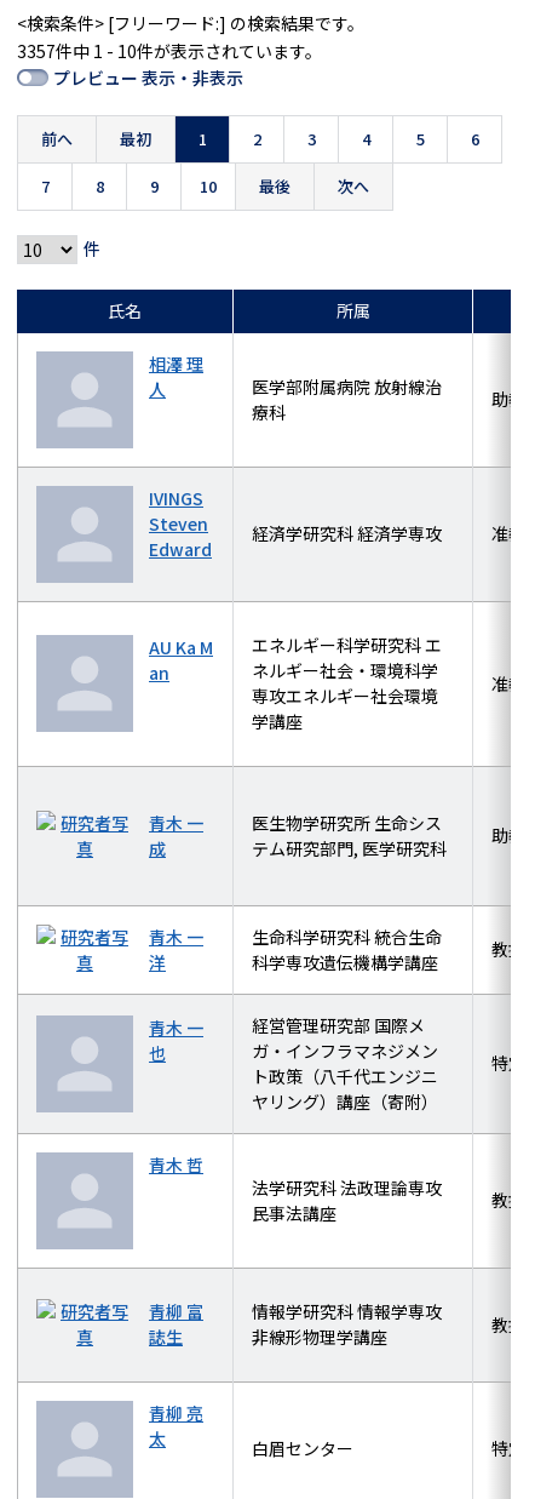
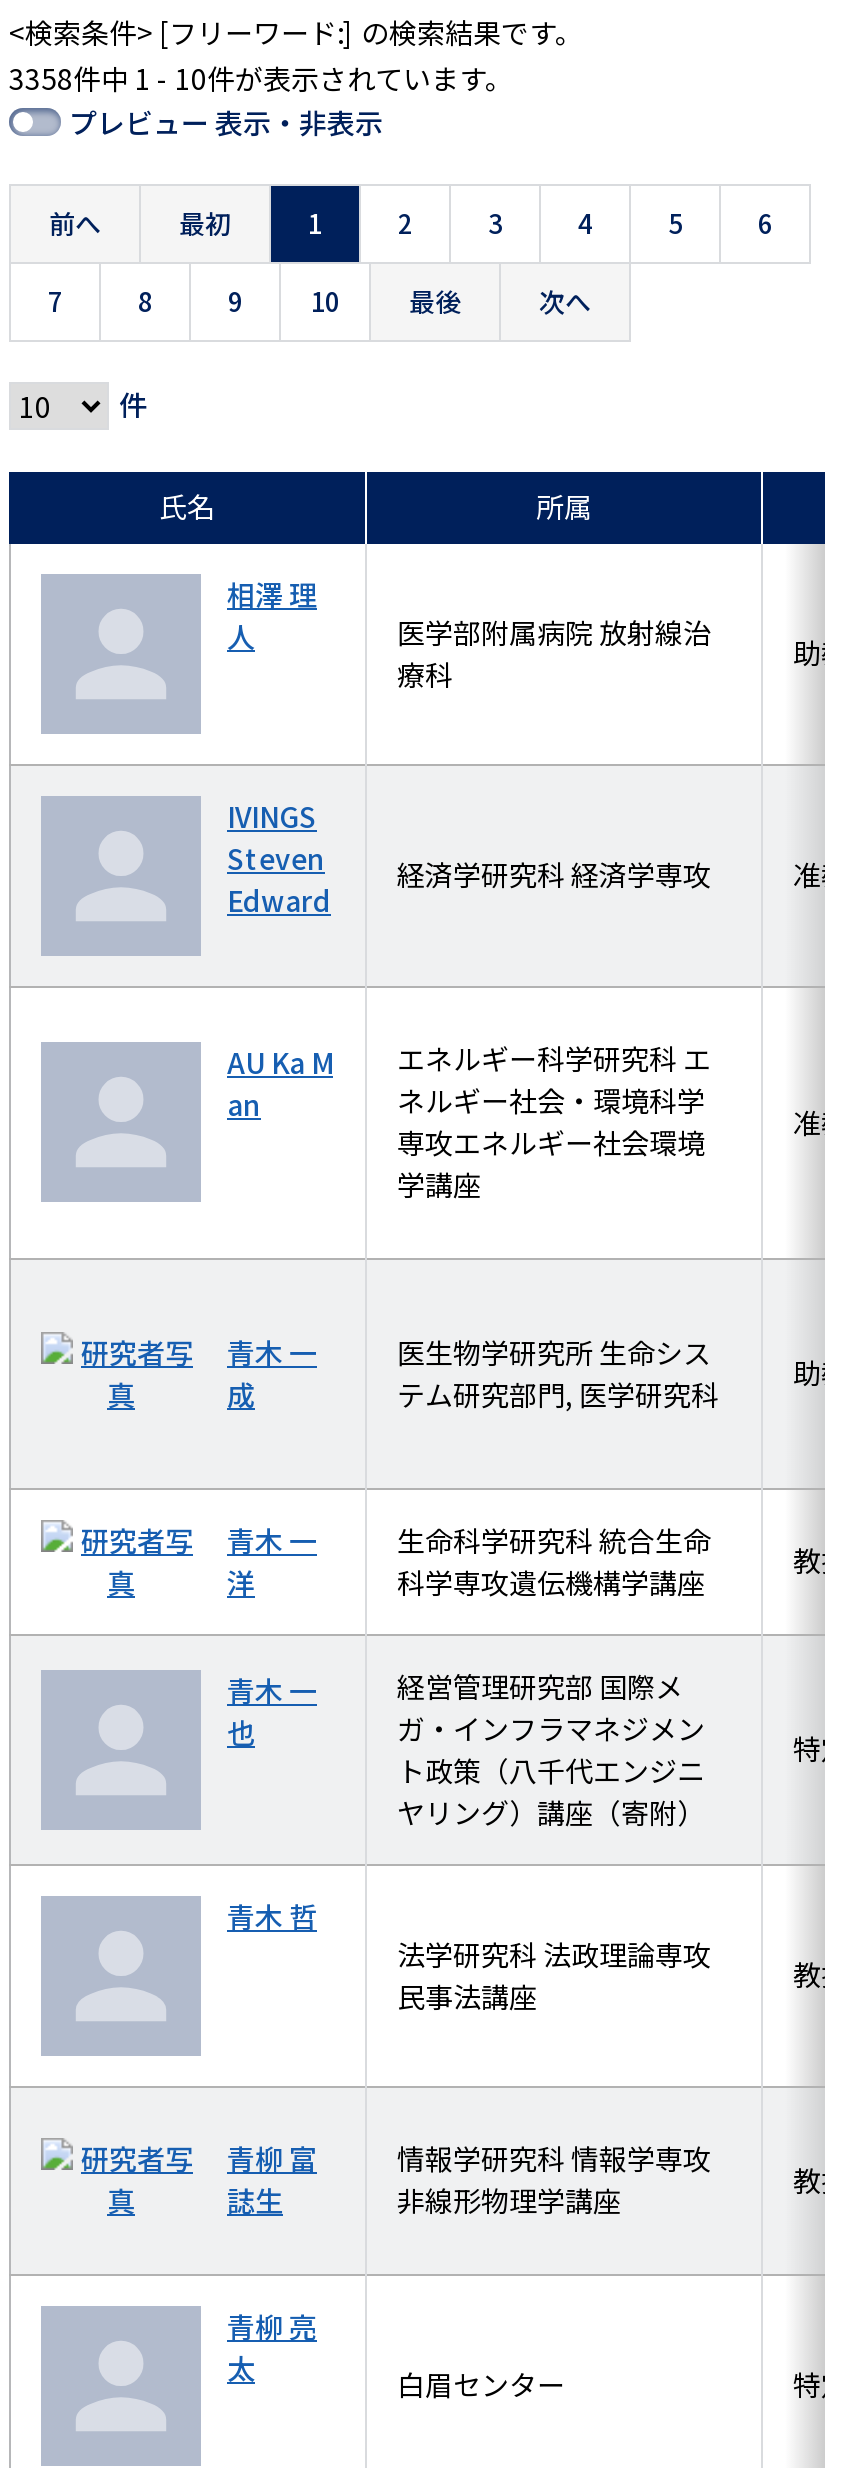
- 3357件中 1 - 10件が表示されています。
+ 3358件中 1 - 10件が表示されています。
